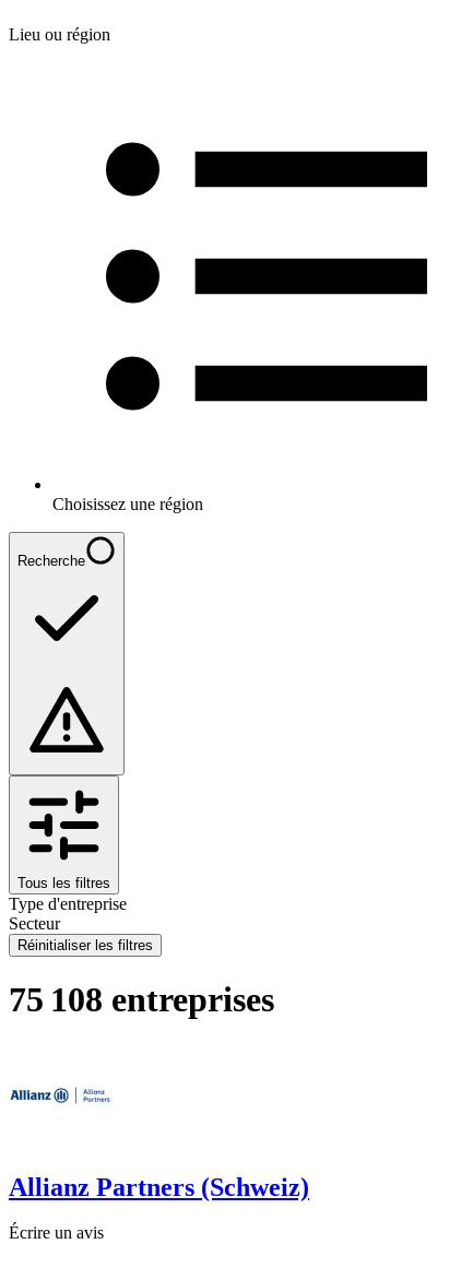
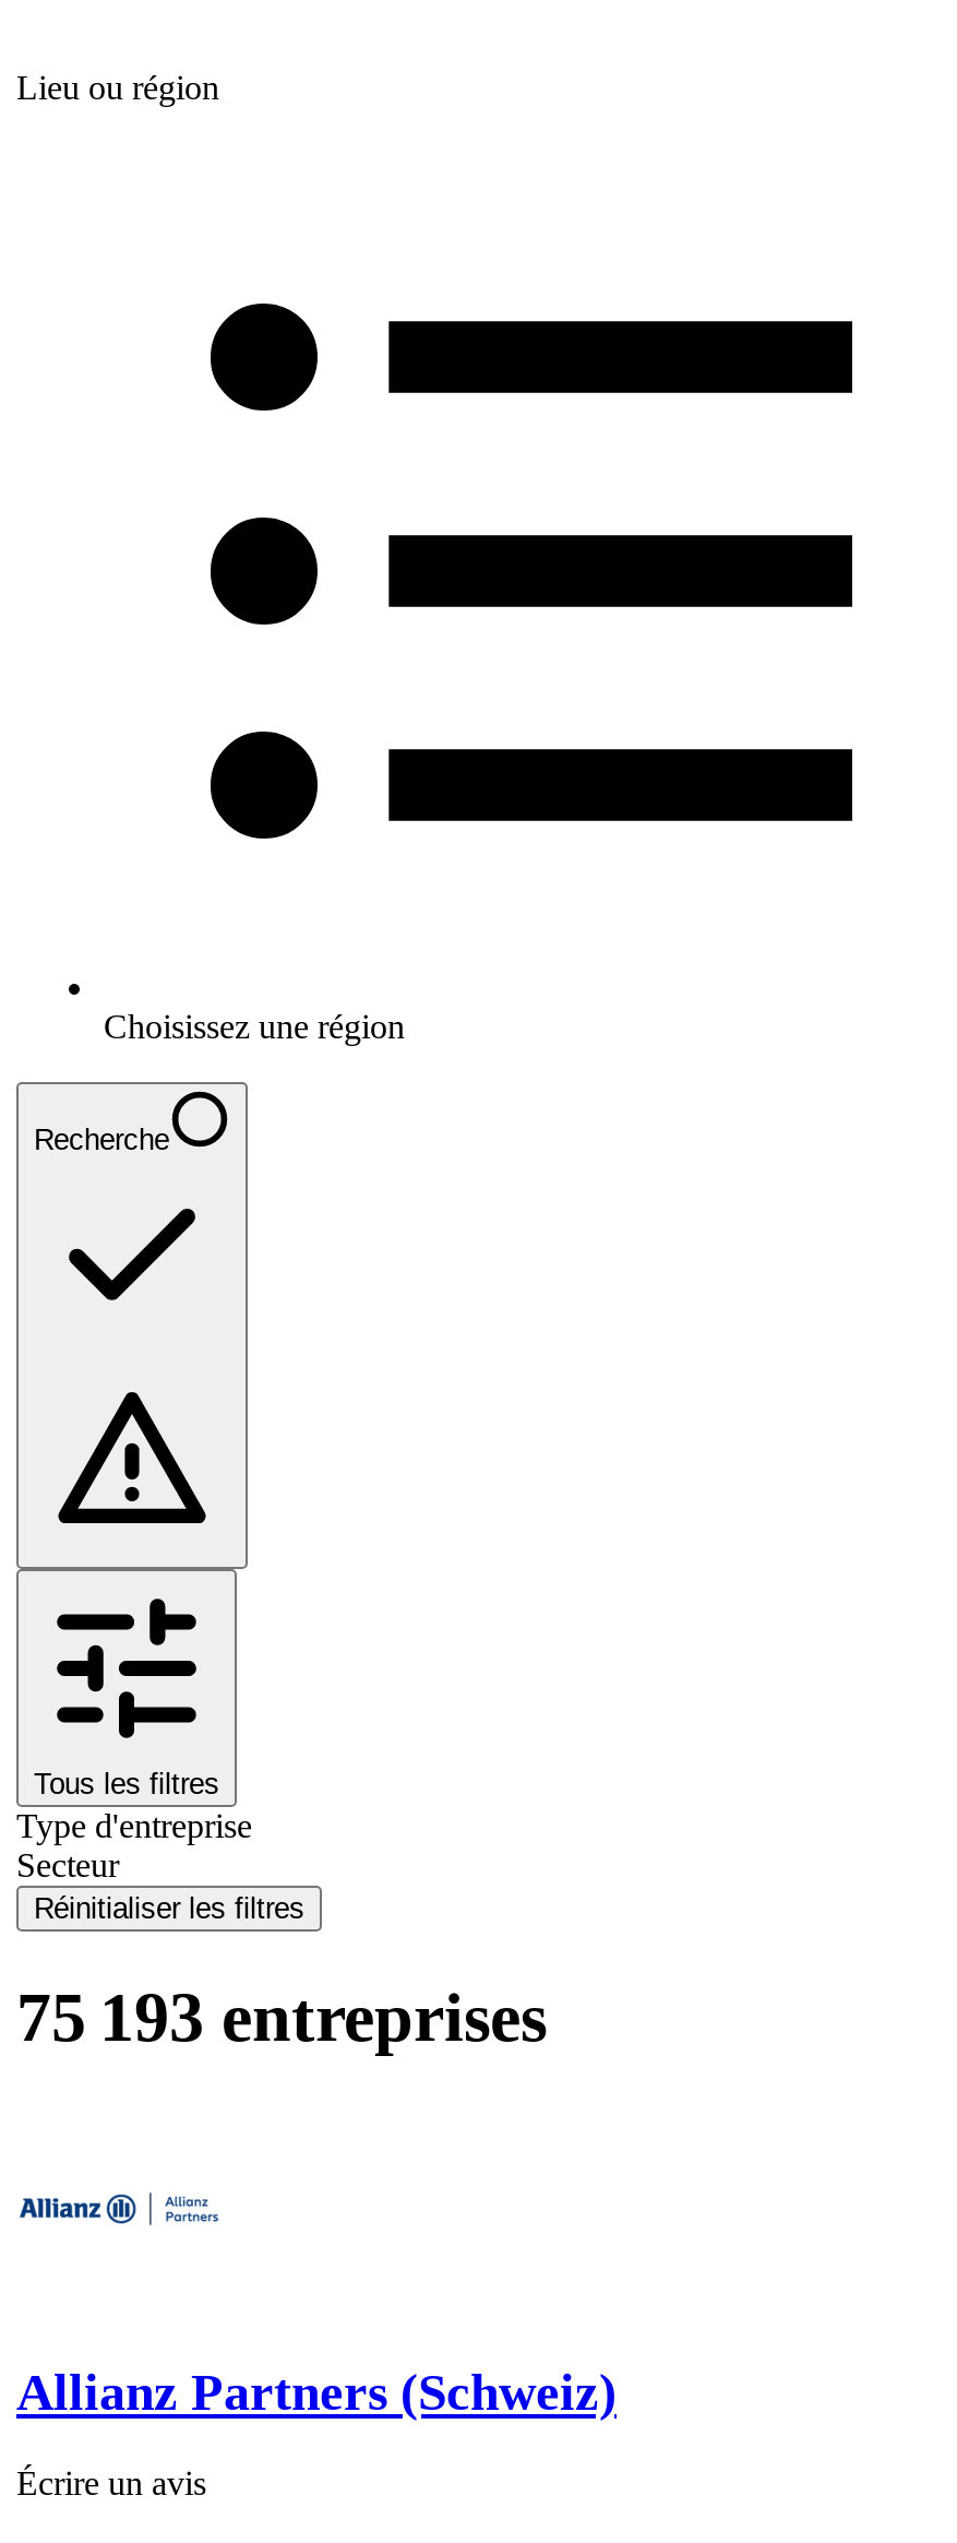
- 75 108 entreprises
+ 75 193 entreprises
